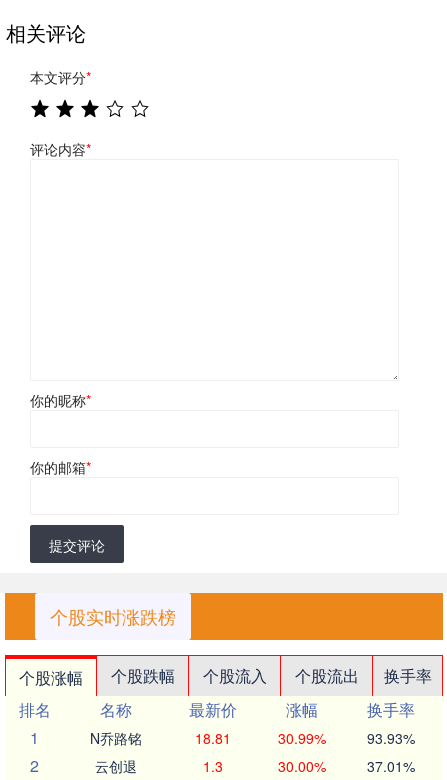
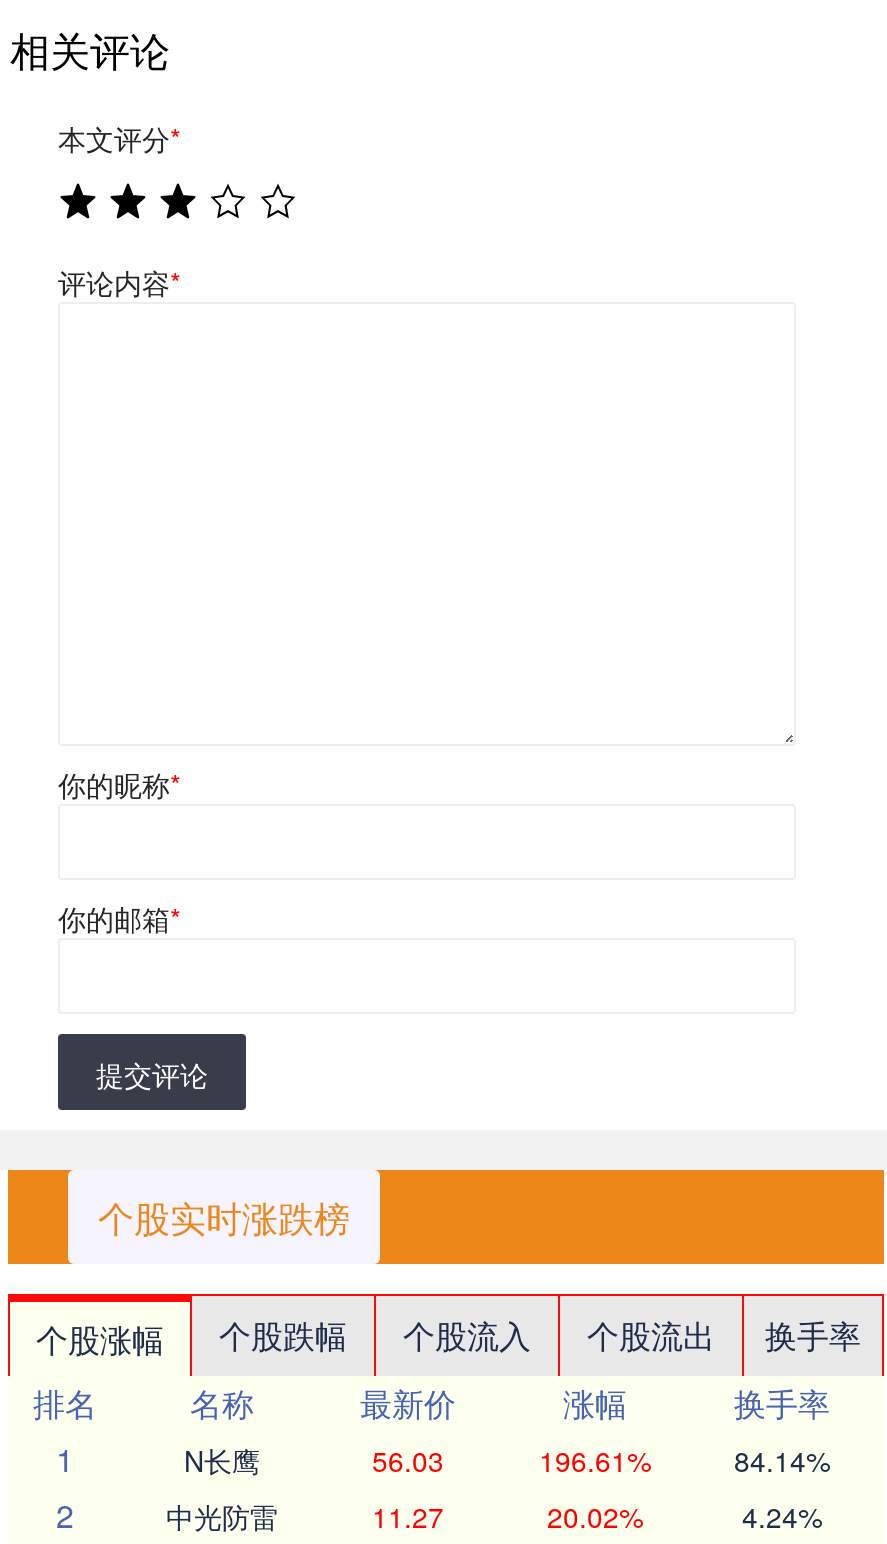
- N乔路铭
- 18.81
- 30.99%
- 93.93%
+ N长鹰
+ 56.03
+ 196.61%
+ 84.14%

- 云创退
- 1.3
- 30.00%
- 37.01%
+ 中光防雷
+ 11.27
+ 20.02%
+ 4.24%
